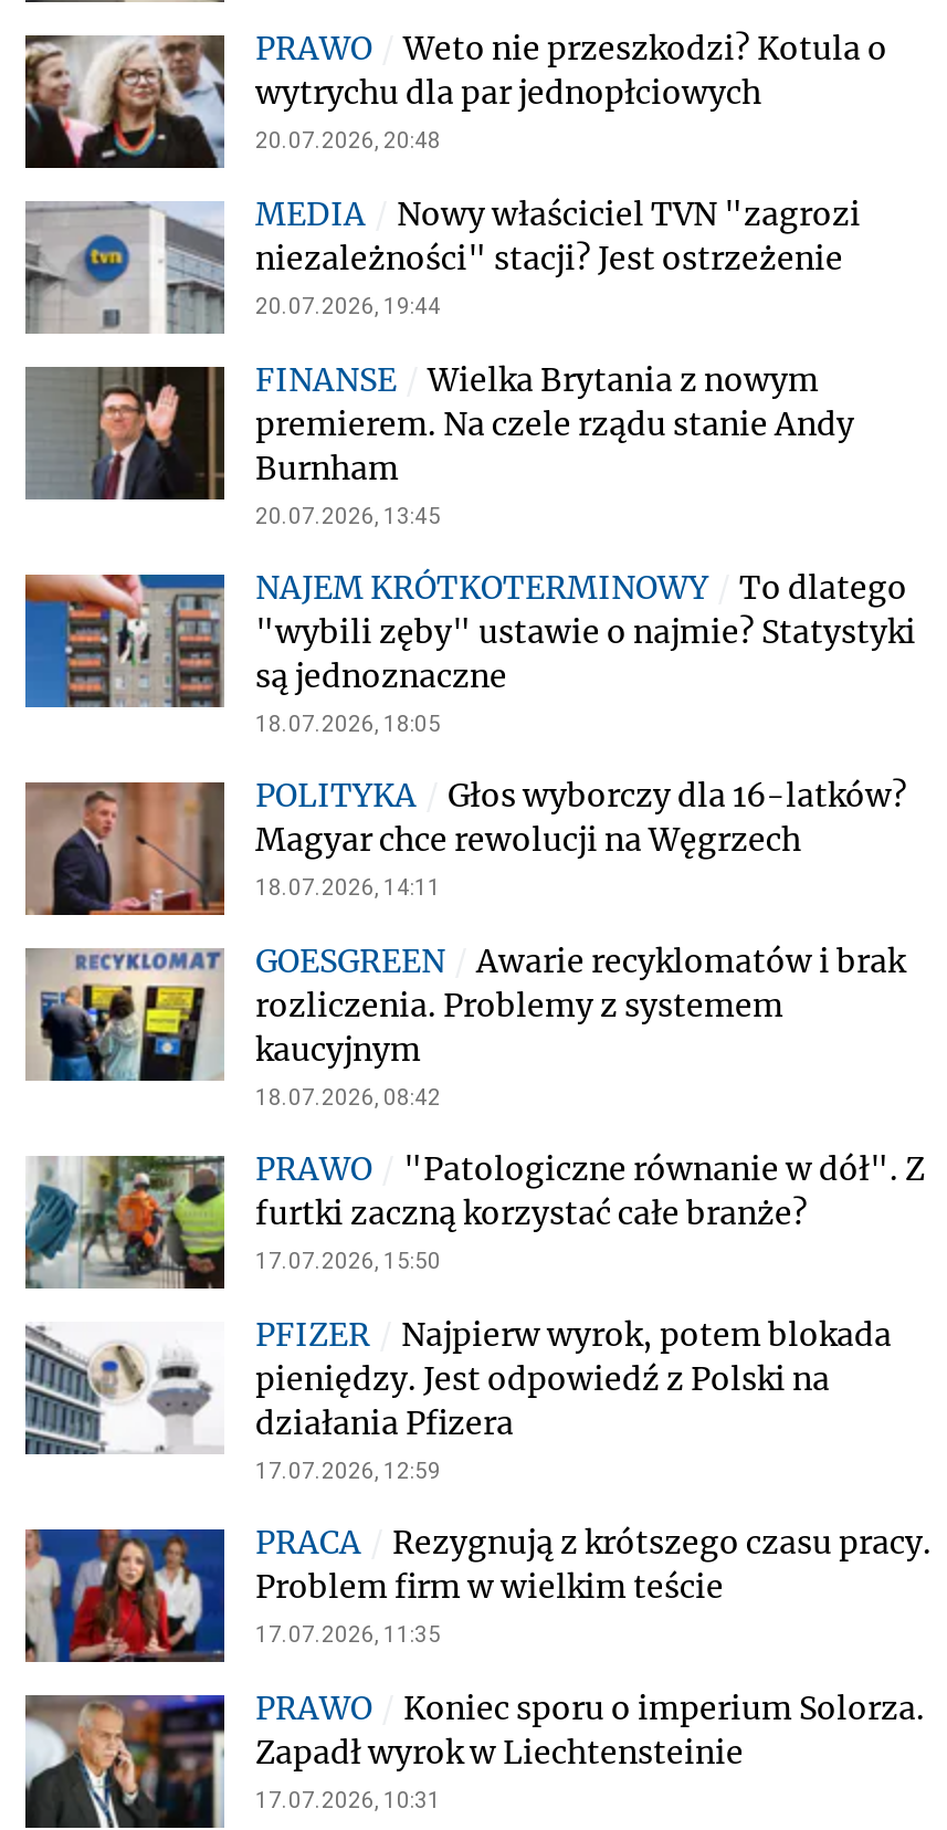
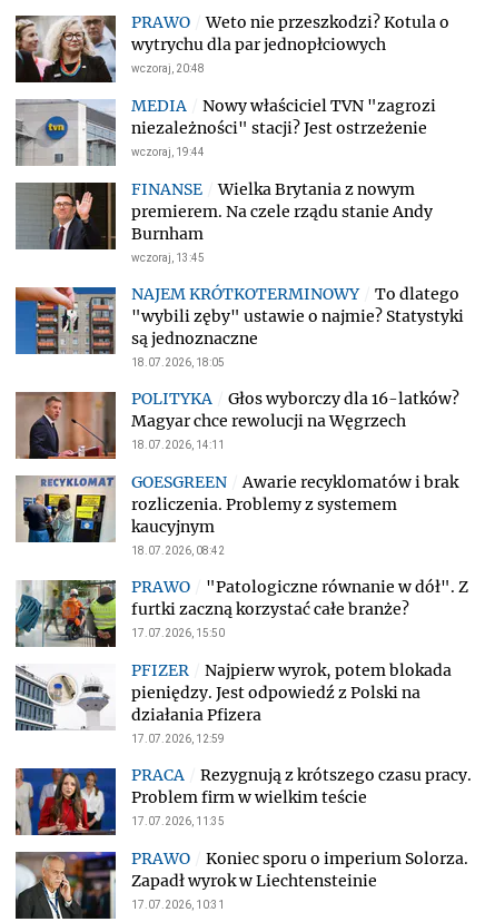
- 20.07.2026, 20:48
+ wczoraj, 20:48

- 20.07.2026, 19:44
+ wczoraj, 19:44

- 20.07.2026, 13:45
+ wczoraj, 13:45
